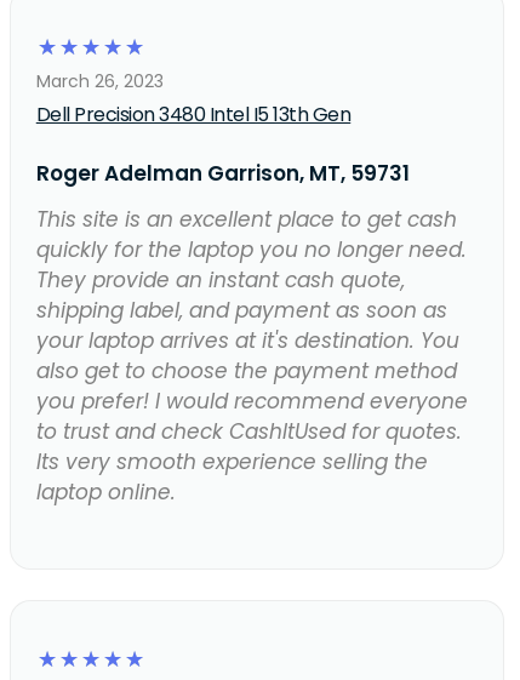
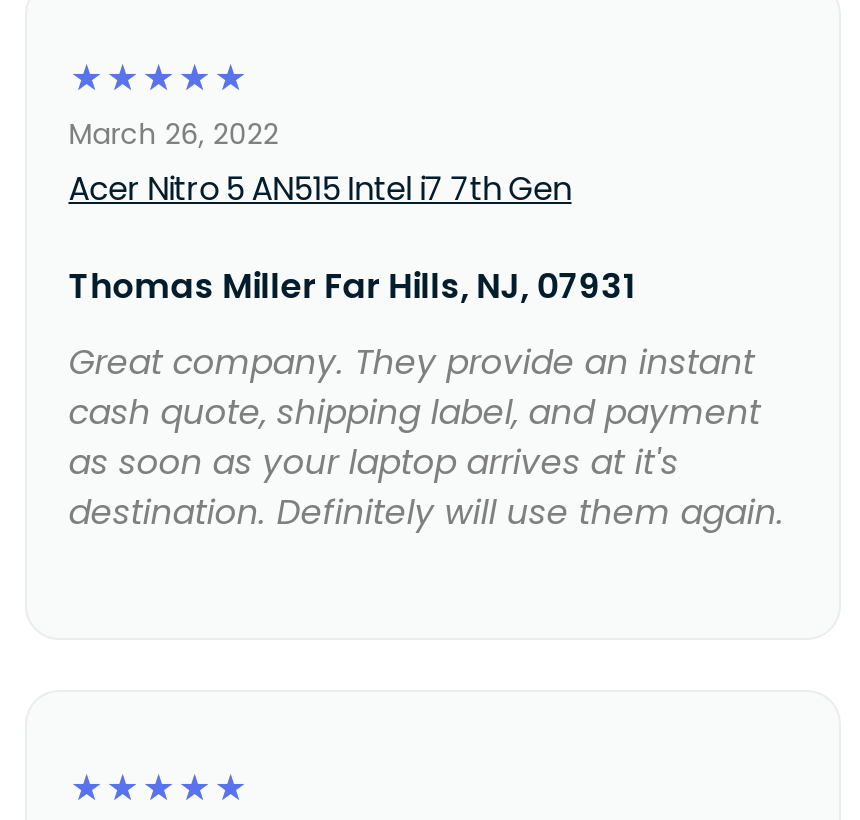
- March 26, 2023
+ March 26, 2022

- Dell Precision 3480 Intel I5 13th Gen
+ Acer Nitro 5 AN515 Intel i7 7th Gen

- Roger Adelman Garrison, MT, 59731
+ Thomas Miller Far Hills, NJ, 07931

- This site is an excellent place to get cash
- quickly for the laptop you no longer need.
- They provide an instant cash quote,
- shipping label, and payment as soon as
- your laptop arrives at it's destination. You
- also get to choose the payment method
- you prefer! I would recommend everyone
- to trust and check CashItUsed for quotes.
- Its very smooth experience selling the
- laptop online.
+ Great company. They provide an instant
+ cash quote, shipping label, and payment
+ as soon as your laptop arrives at it's
+ destination. Definitely will use them again.
